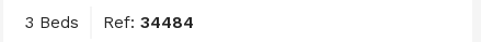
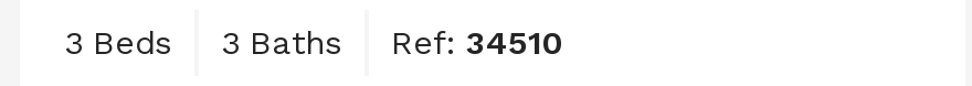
- Ref: 34484
+ 3 Baths
+ Ref: 34510
